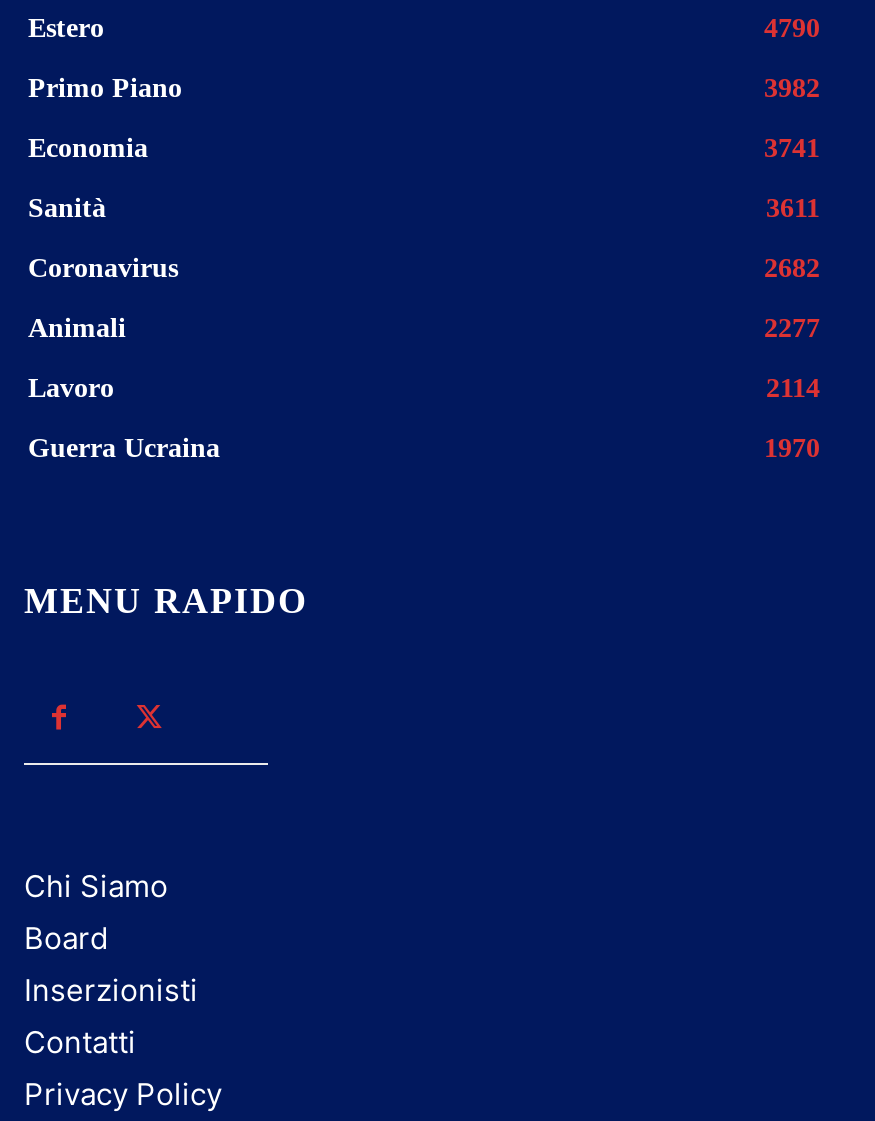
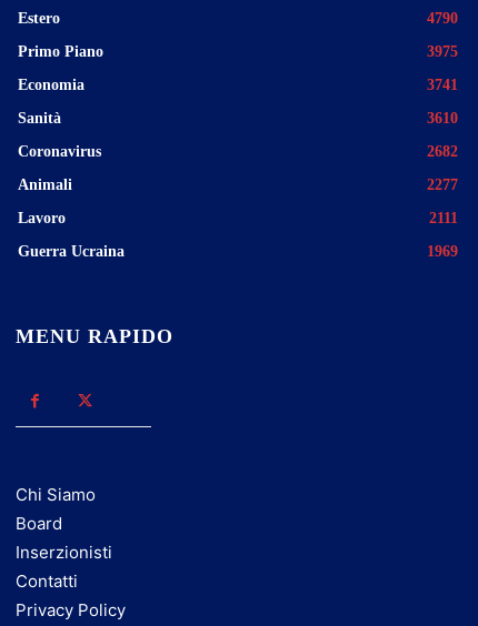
- 3982
+ 3975

- 3611
+ 3610

- 2114
+ 2111

- 1970
+ 1969
